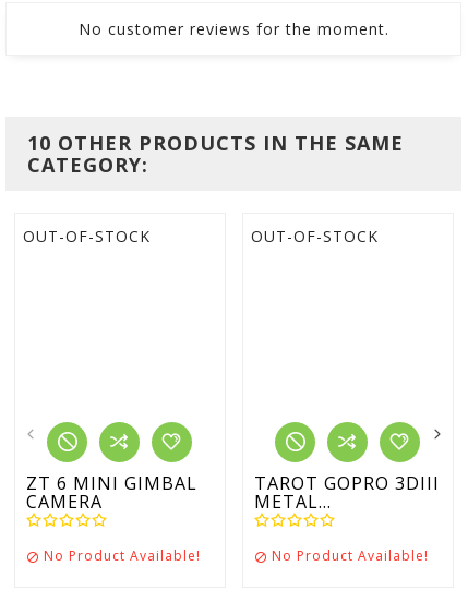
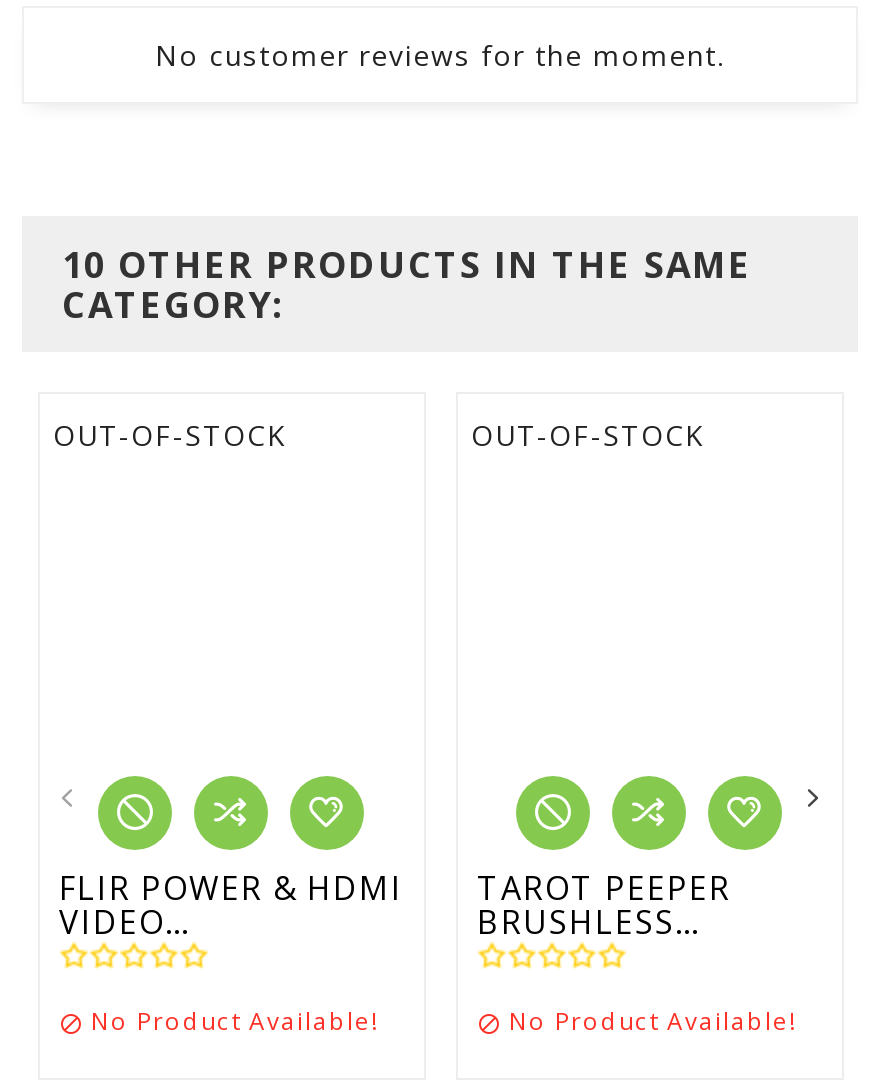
- ZT 6 MINI GIMBAL
- CAMERA
+ FLIR POWER & HDMI
+ VIDEO...

- TAROT GOPRO 3DIII
- METAL...
+ TAROT PEEPER
+ BRUSHLESS...
